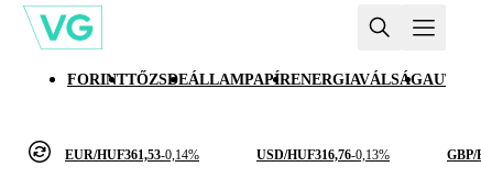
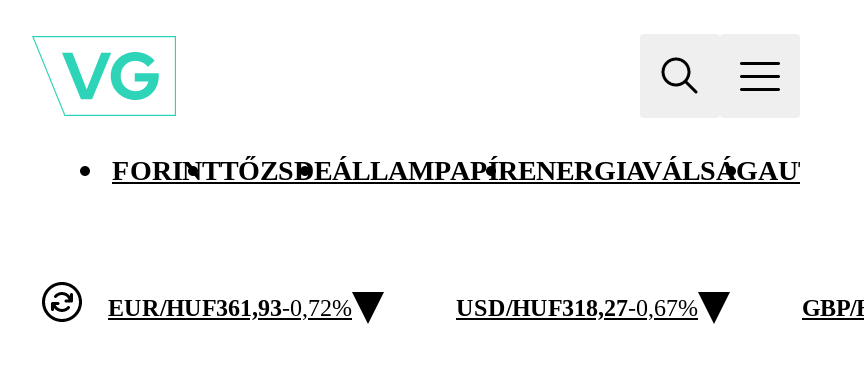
- EUR/HUF361,53-0,14%
+ EUR/HUF361,93-0,72%

- USD/HUF316,76-0,13%
+ USD/HUF318,27-0,67%
